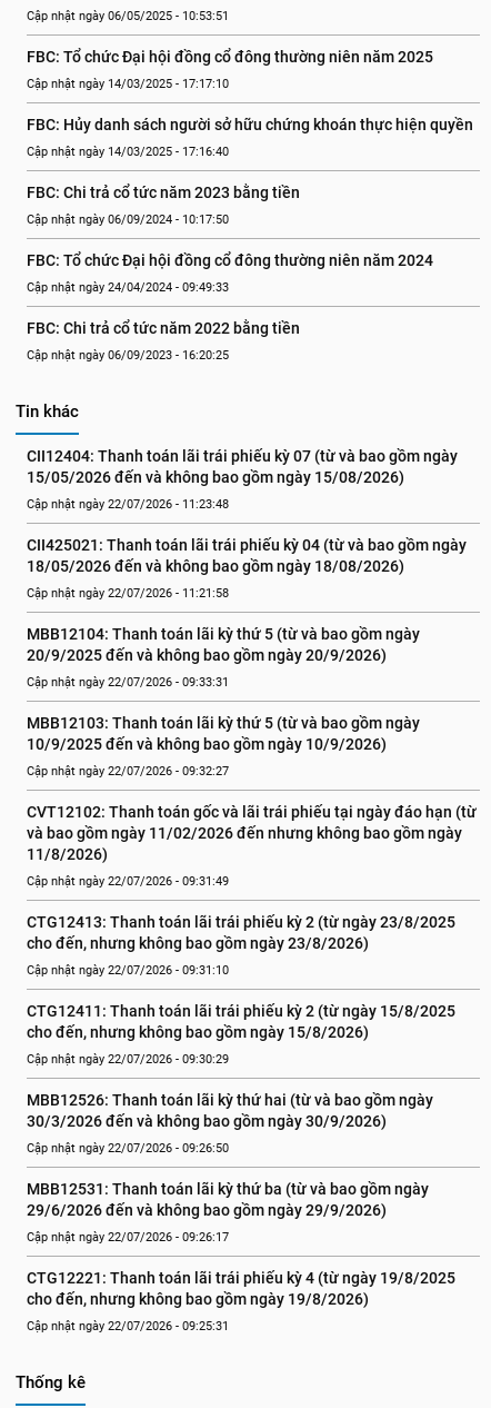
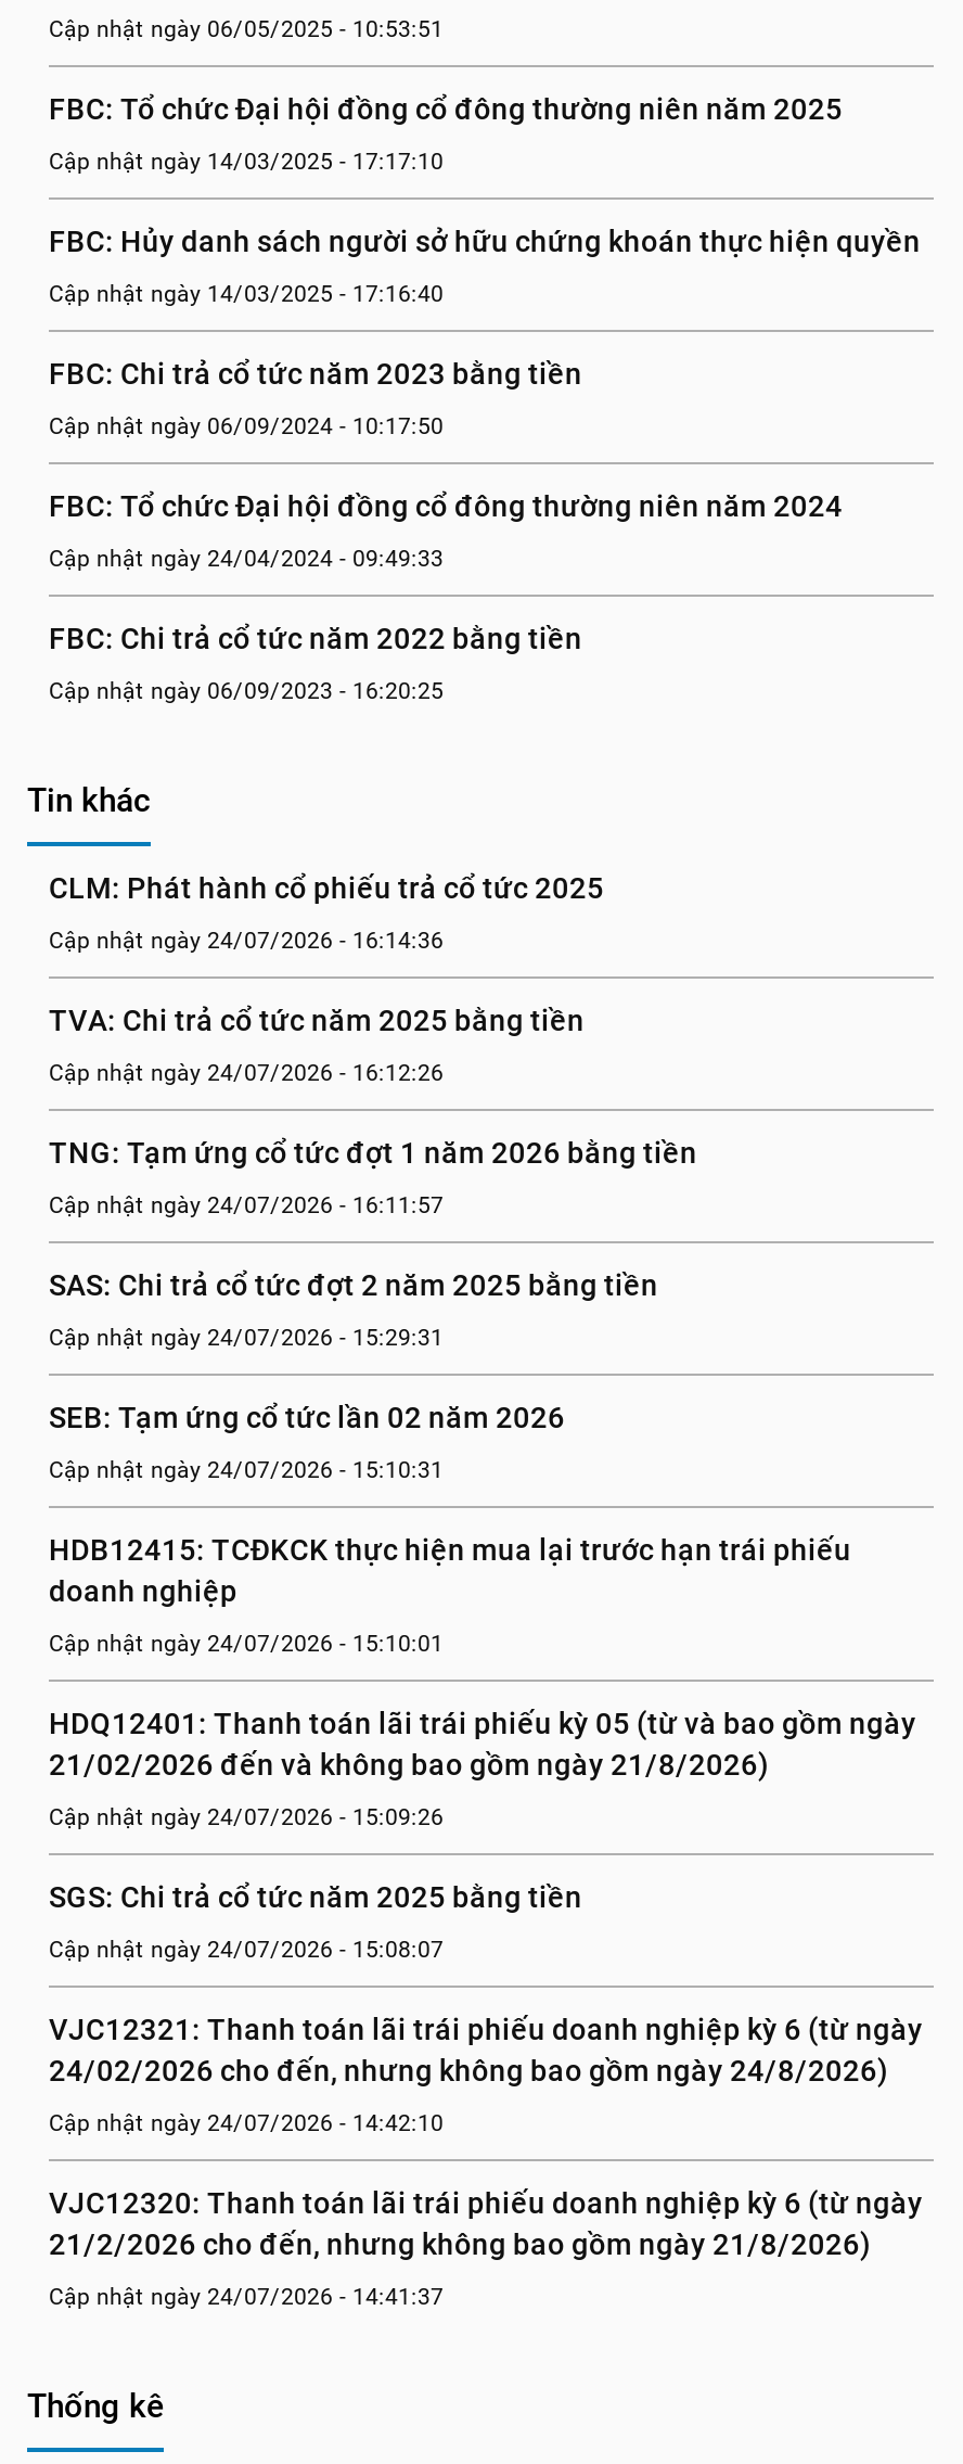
- CII12404: Thanh toán lãi trái phiếu kỳ 07 (từ và bao gồm ngày
- 15/05/2026 đến và không bao gồm ngày 15/08/2026)
+ CLM: Phát hành cổ phiếu trả cổ tức 2025

- Cập nhật ngày 22/07/2026 - 11:23:48
+ Cập nhật ngày 24/07/2026 - 16:14:36

- CII425021: Thanh toán lãi trái phiếu kỳ 04 (từ và bao gồm ngày
- 18/05/2026 đến và không bao gồm ngày 18/08/2026)
+ TVA: Chi trả cổ tức năm 2025 bằng tiền

- Cập nhật ngày 22/07/2026 - 11:21:58
+ Cập nhật ngày 24/07/2026 - 16:12:26

- MBB12104: Thanh toán lãi kỳ thứ 5 (từ và bao gồm ngày
- 20/9/2025 đến và không bao gồm ngày 20/9/2026)
+ TNG: Tạm ứng cổ tức đợt 1 năm 2026 bằng tiền

- Cập nhật ngày 22/07/2026 - 09:33:31
+ Cập nhật ngày 24/07/2026 - 16:11:57

- MBB12103: Thanh toán lãi kỳ thứ 5 (từ và bao gồm ngày
- 10/9/2025 đến và không bao gồm ngày 10/9/2026)
+ SAS: Chi trả cổ tức đợt 2 năm 2025 bằng tiền

- Cập nhật ngày 22/07/2026 - 09:32:27
+ Cập nhật ngày 24/07/2026 - 15:29:31

- CVT12102: Thanh toán gốc và lãi trái phiếu tại ngày đáo hạn (từ
- và bao gồm ngày 11/02/2026 đến nhưng không bao gồm ngày
- 11/8/2026)
+ SEB: Tạm ứng cổ tức lần 02 năm 2026

- Cập nhật ngày 22/07/2026 - 09:31:49
+ Cập nhật ngày 24/07/2026 - 15:10:31

- CTG12413: Thanh toán lãi trái phiếu kỳ 2 (từ ngày 23/8/2025
- cho đến, nhưng không bao gồm ngày 23/8/2026)
+ HDB12415: TCĐKCK thực hiện mua lại trước hạn trái phiếu
+ doanh nghiệp

- Cập nhật ngày 22/07/2026 - 09:31:10
+ Cập nhật ngày 24/07/2026 - 15:10:01

- CTG12411: Thanh toán lãi trái phiếu kỳ 2 (từ ngày 15/8/2025
- cho đến, nhưng không bao gồm ngày 15/8/2026)
+ HDQ12401: Thanh toán lãi trái phiếu kỳ 05 (từ và bao gồm ngày
+ 21/02/2026 đến và không bao gồm ngày 21/8/2026)

- Cập nhật ngày 22/07/2026 - 09:30:29
+ Cập nhật ngày 24/07/2026 - 15:09:26

- MBB12526: Thanh toán lãi kỳ thứ hai (từ và bao gồm ngày
- 30/3/2026 đến và không bao gồm ngày 30/9/2026)
+ SGS: Chi trả cổ tức năm 2025 bằng tiền

- Cập nhật ngày 22/07/2026 - 09:26:50
+ Cập nhật ngày 24/07/2026 - 15:08:07

- MBB12531: Thanh toán lãi kỳ thứ ba (từ và bao gồm ngày
- 29/6/2026 đến và không bao gồm ngày 29/9/2026)
+ VJC12321: Thanh toán lãi trái phiếu doanh nghiệp kỳ 6 (từ ngày
+ 24/02/2026 cho đến, nhưng không bao gồm ngày 24/8/2026)

- Cập nhật ngày 22/07/2026 - 09:26:17
+ Cập nhật ngày 24/07/2026 - 14:42:10

- CTG12221: Thanh toán lãi trái phiếu kỳ 4 (từ ngày 19/8/2025
- cho đến, nhưng không bao gồm ngày 19/8/2026)
+ VJC12320: Thanh toán lãi trái phiếu doanh nghiệp kỳ 6 (từ ngày
+ 21/2/2026 cho đến, nhưng không bao gồm ngày 21/8/2026)

- Cập nhật ngày 22/07/2026 - 09:25:31
+ Cập nhật ngày 24/07/2026 - 14:41:37
